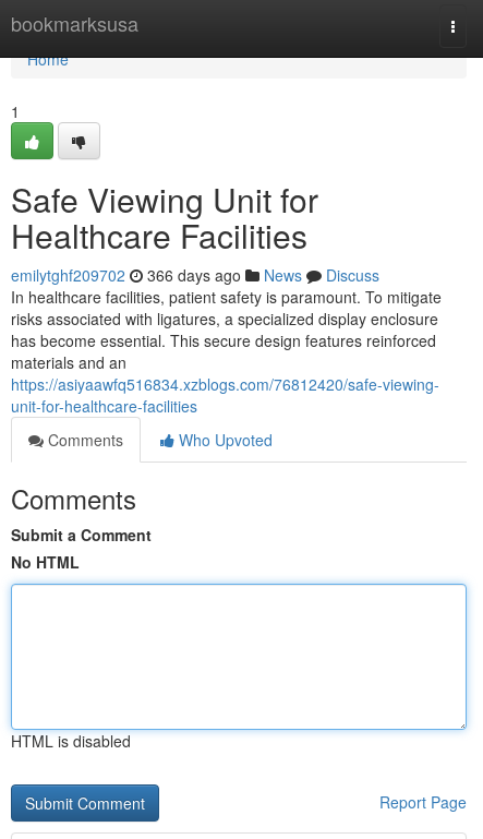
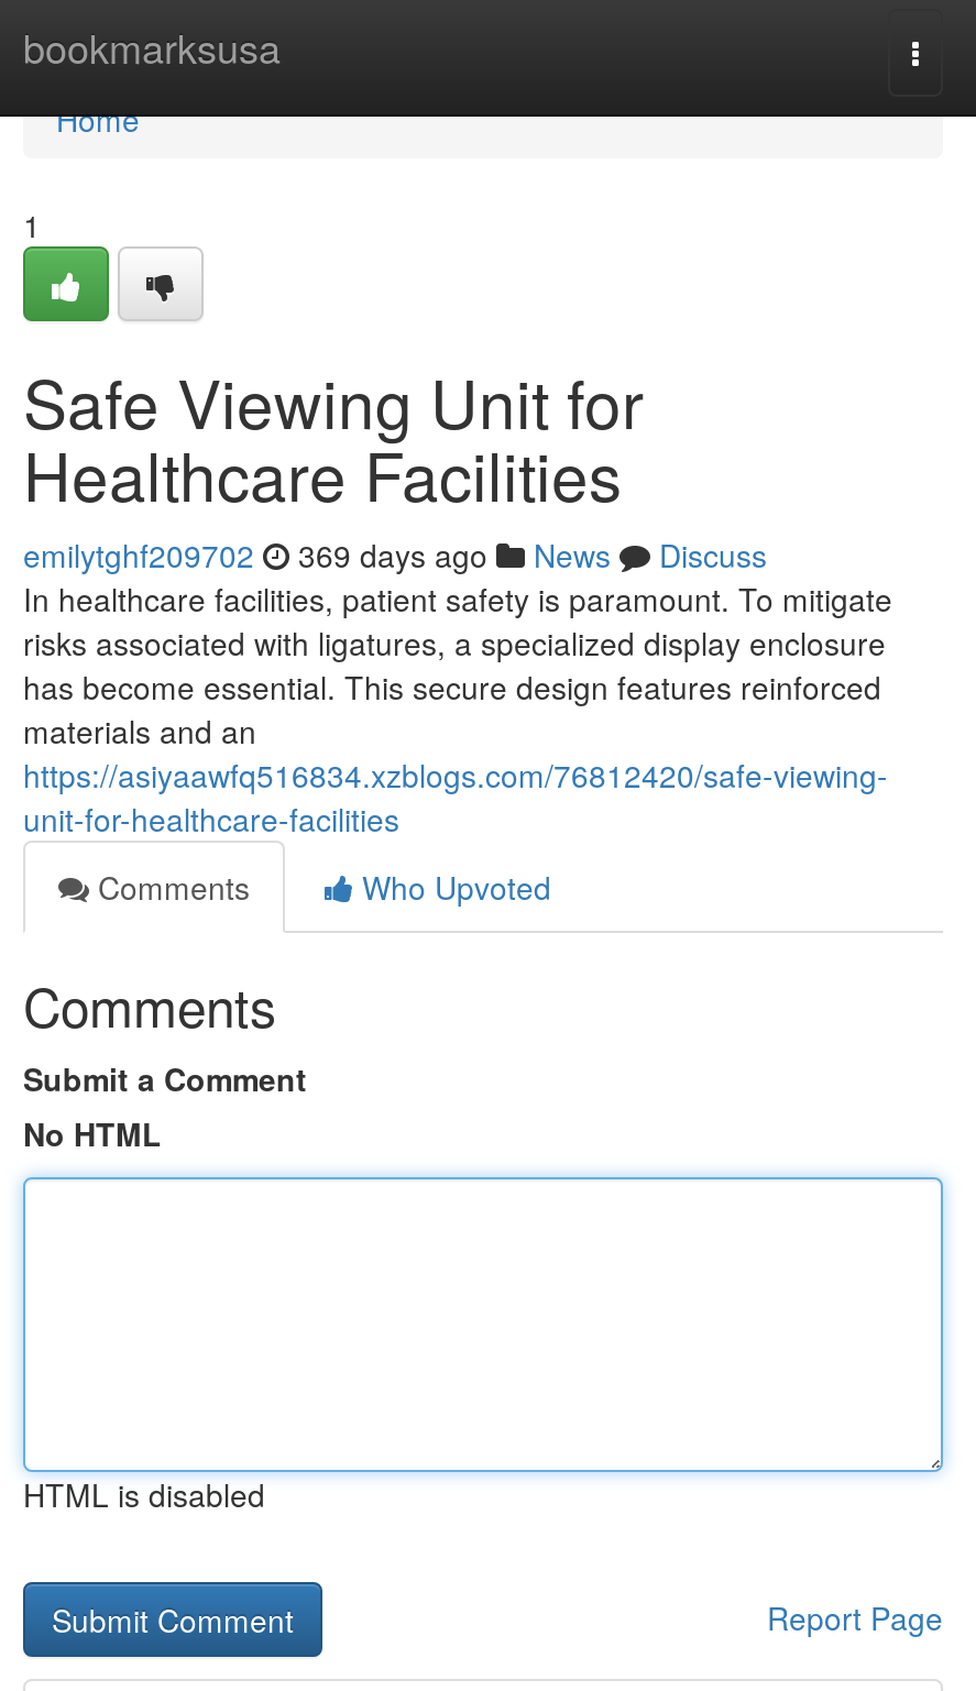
- emilytghf209702 366 days ago News Discuss
+ emilytghf209702 369 days ago News Discuss
